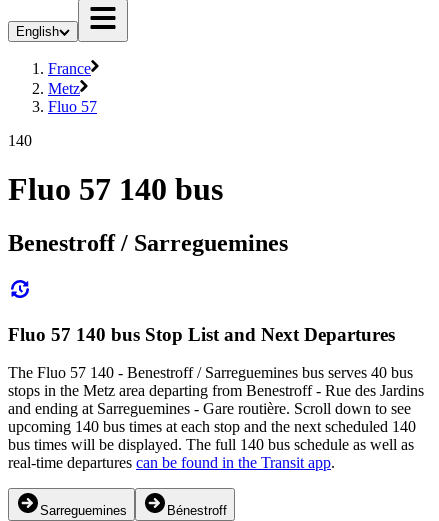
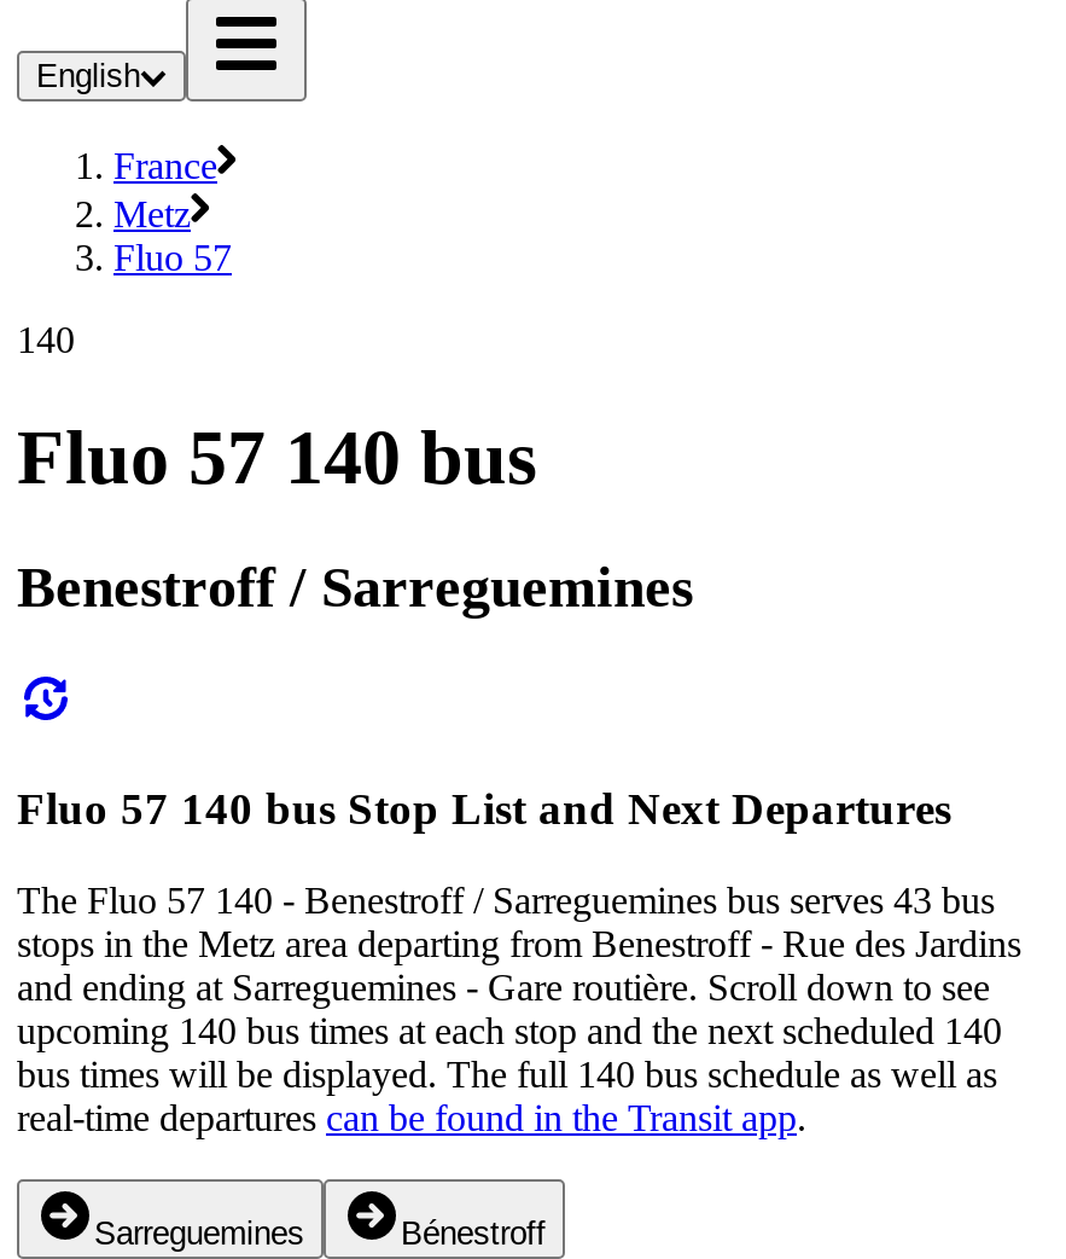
- The Fluo 57 140 - Benestroff / Sarreguemines bus serves 40 bus
+ The Fluo 57 140 - Benestroff / Sarreguemines bus serves 43 bus
